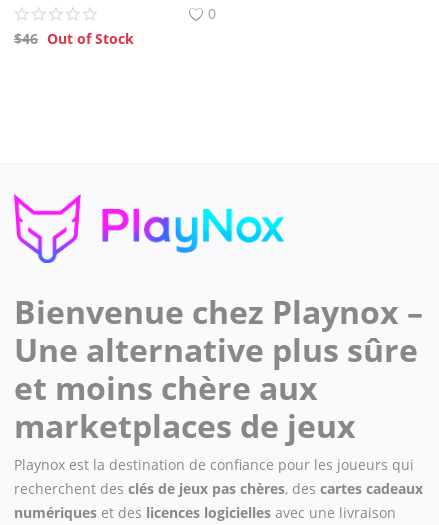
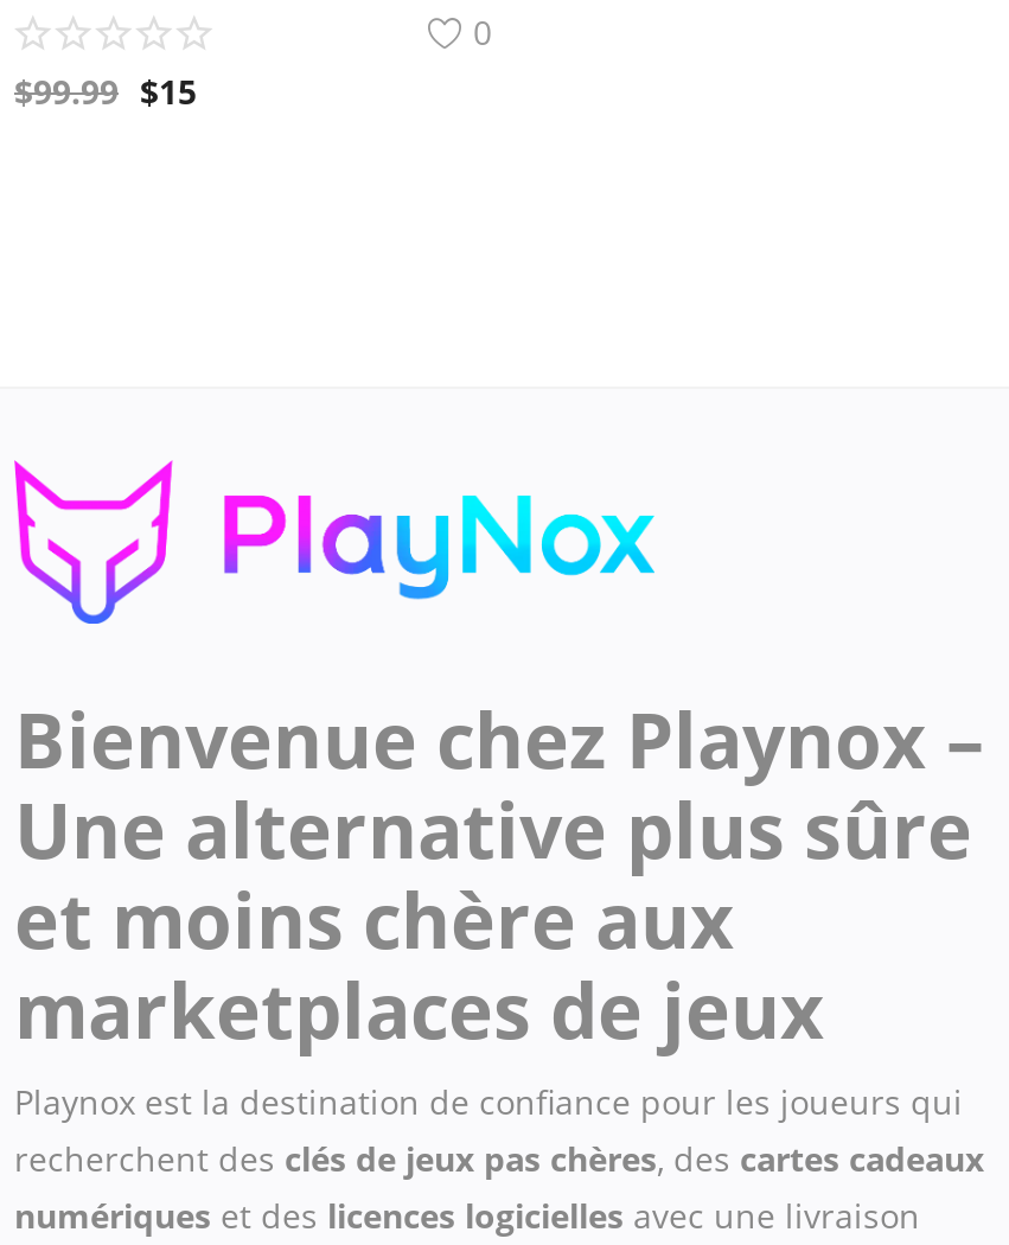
- $46 Out of Stock
+ $99.99 $15
